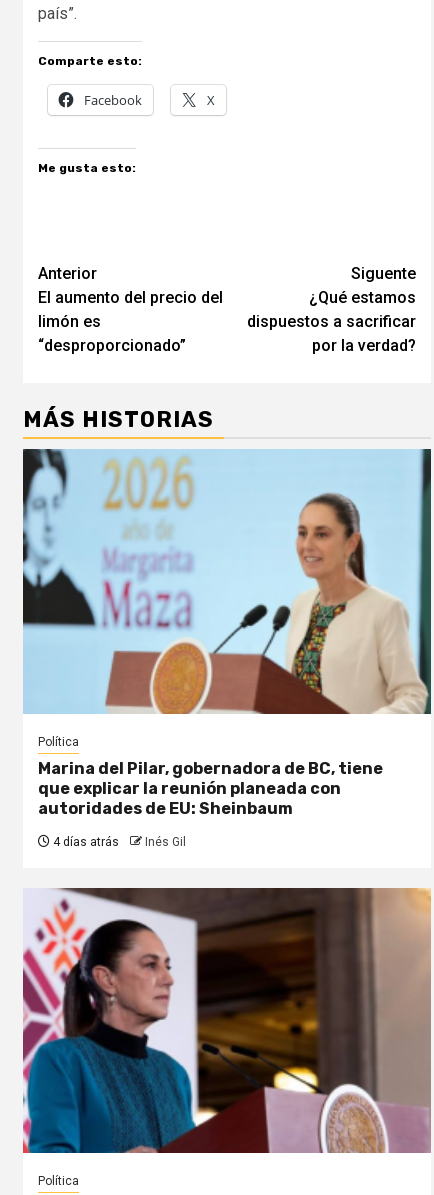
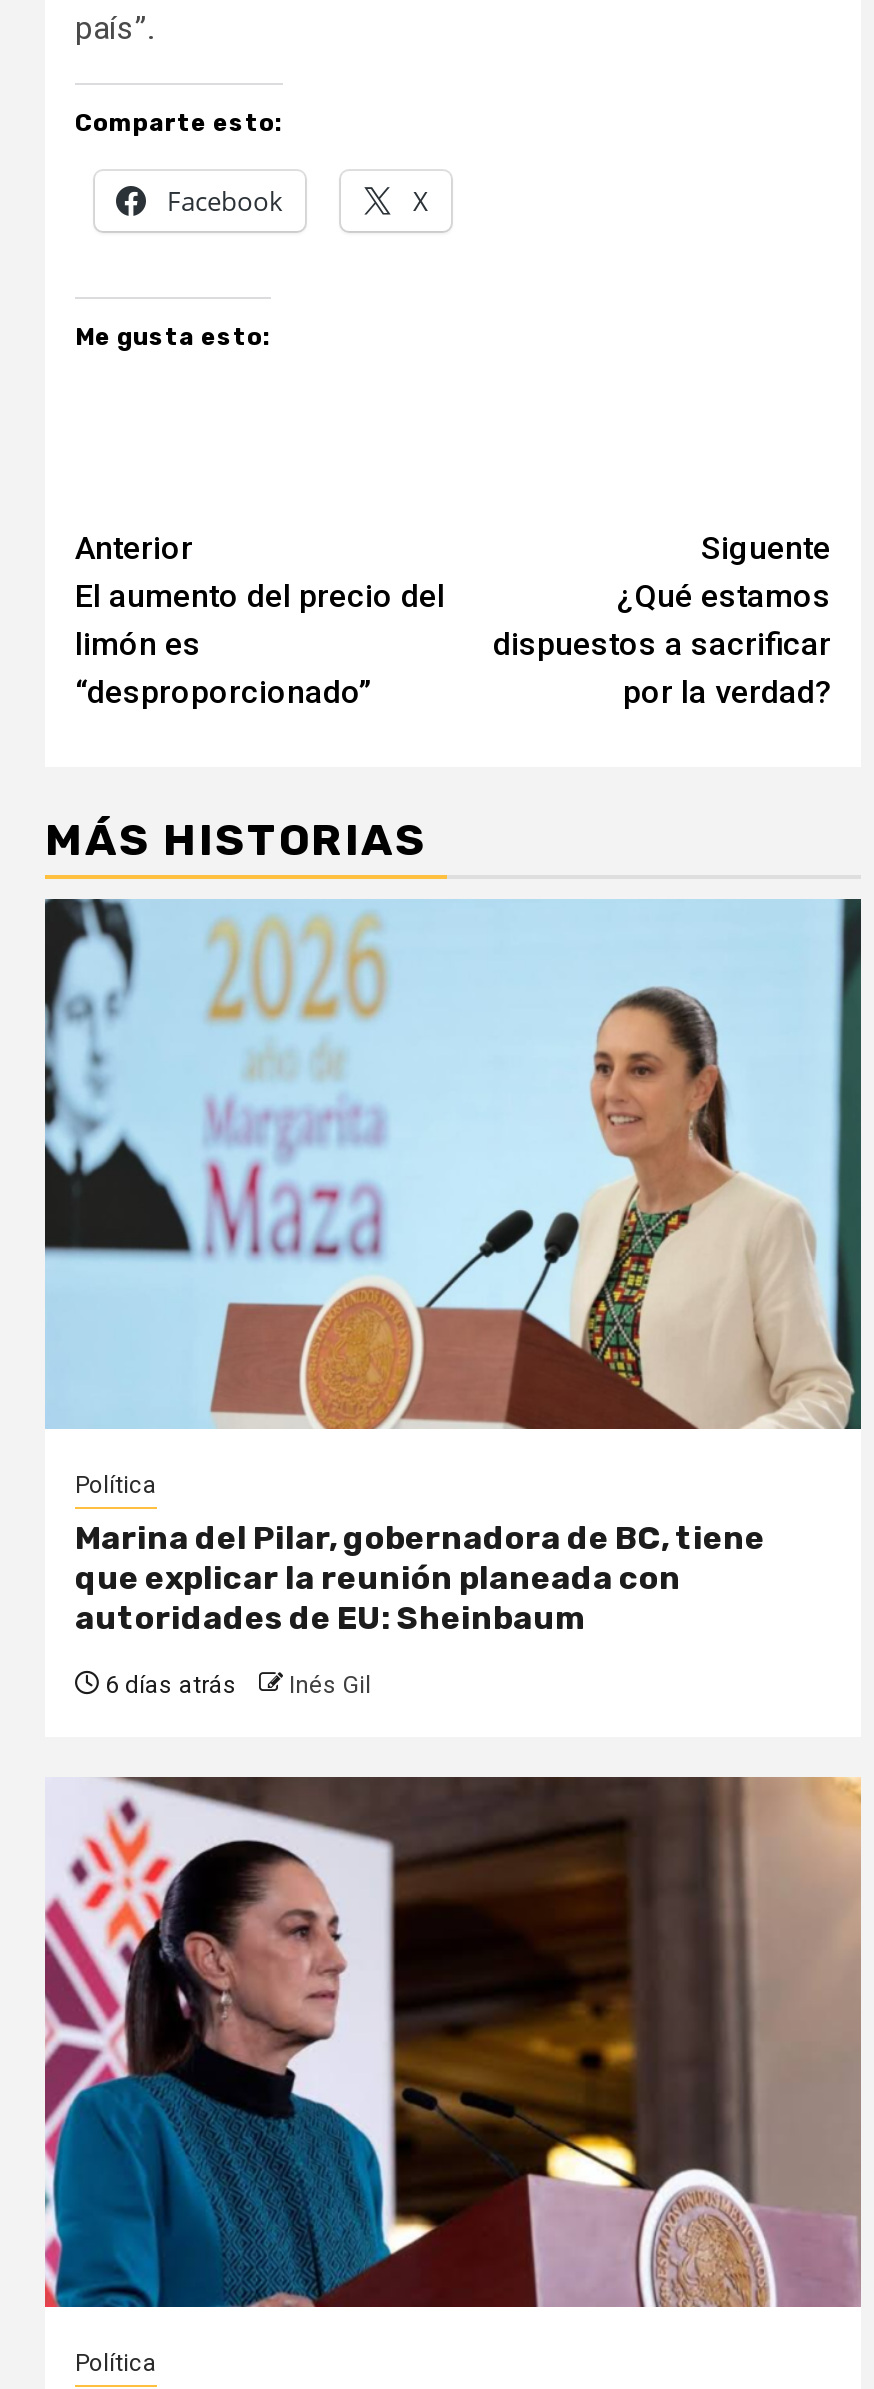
- 4 días atrás Inés Gil
+ 6 días atrás Inés Gil
